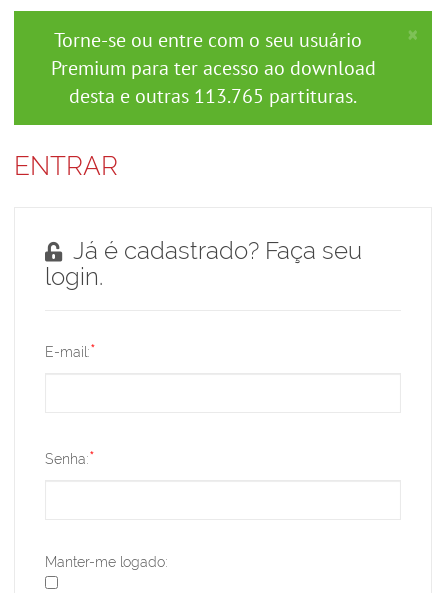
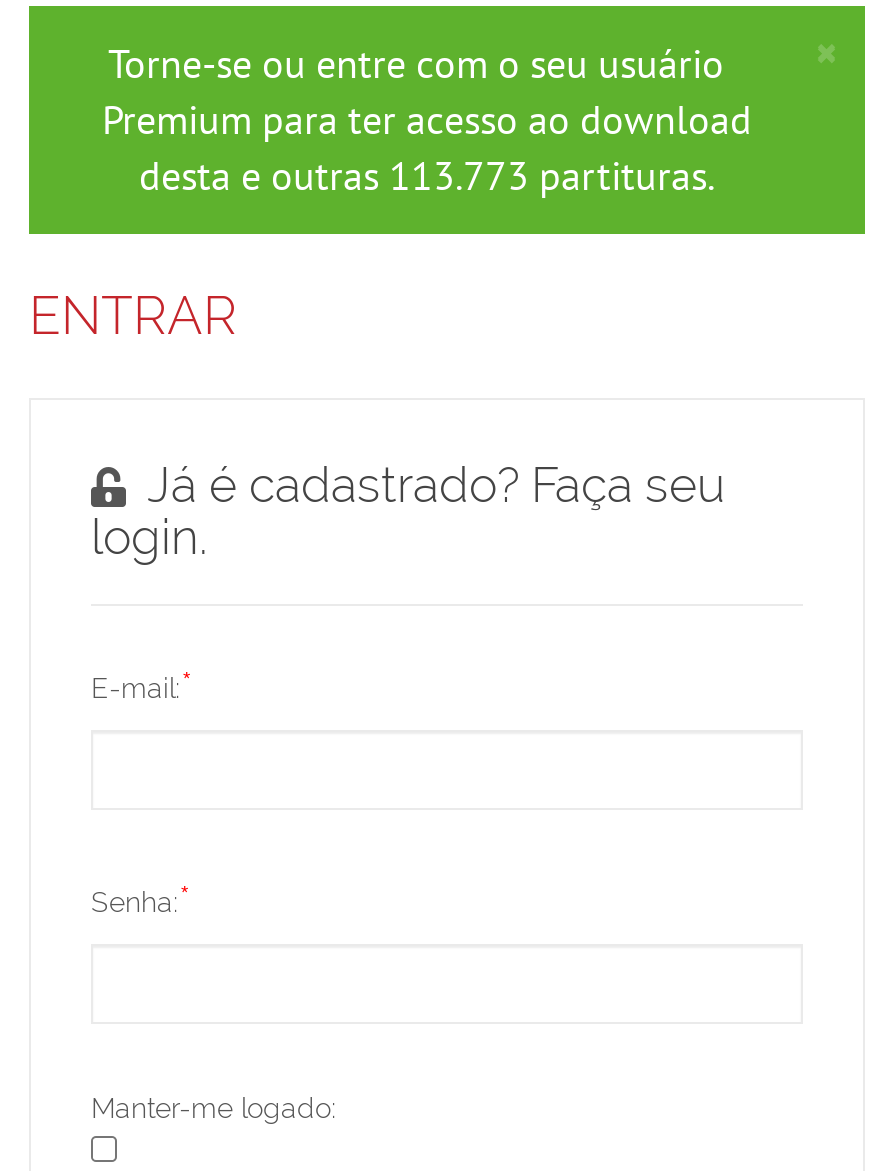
- desta e outras 113.765 partituras.
+ desta e outras 113.773 partituras.
